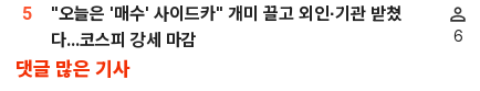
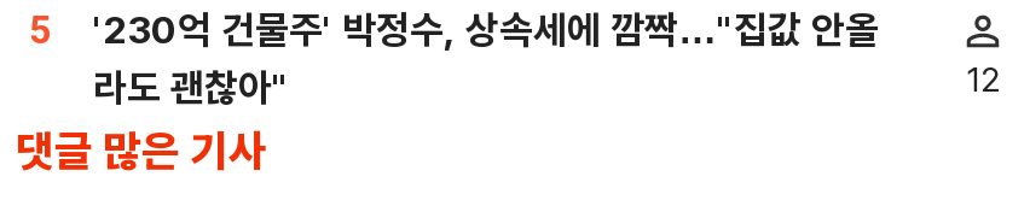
- "오늘은 '매수' 사이드카" 개미 끌고 외인·기관 받쳤
- 다...코스피 강세 마감
- 6
+ '230억 건물주' 박정수, 상속세에 깜짝…"집값 안올
+ 라도 괜찮아"
+ 12
